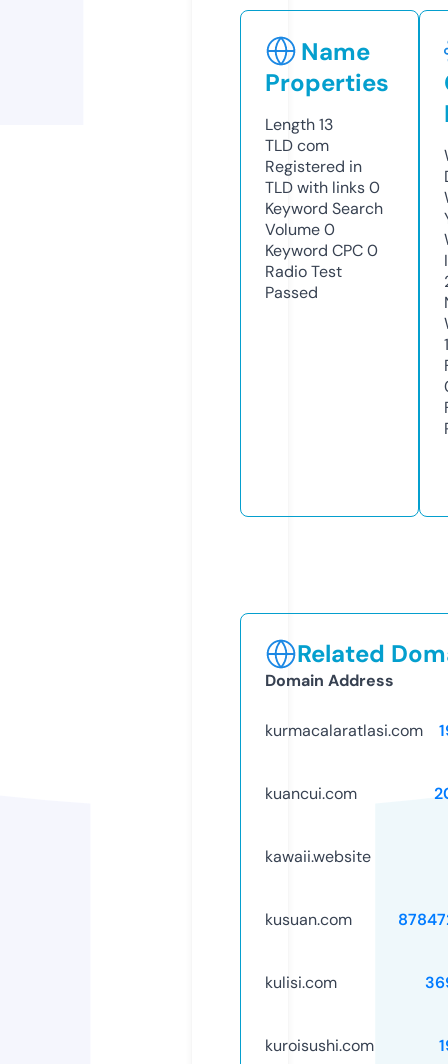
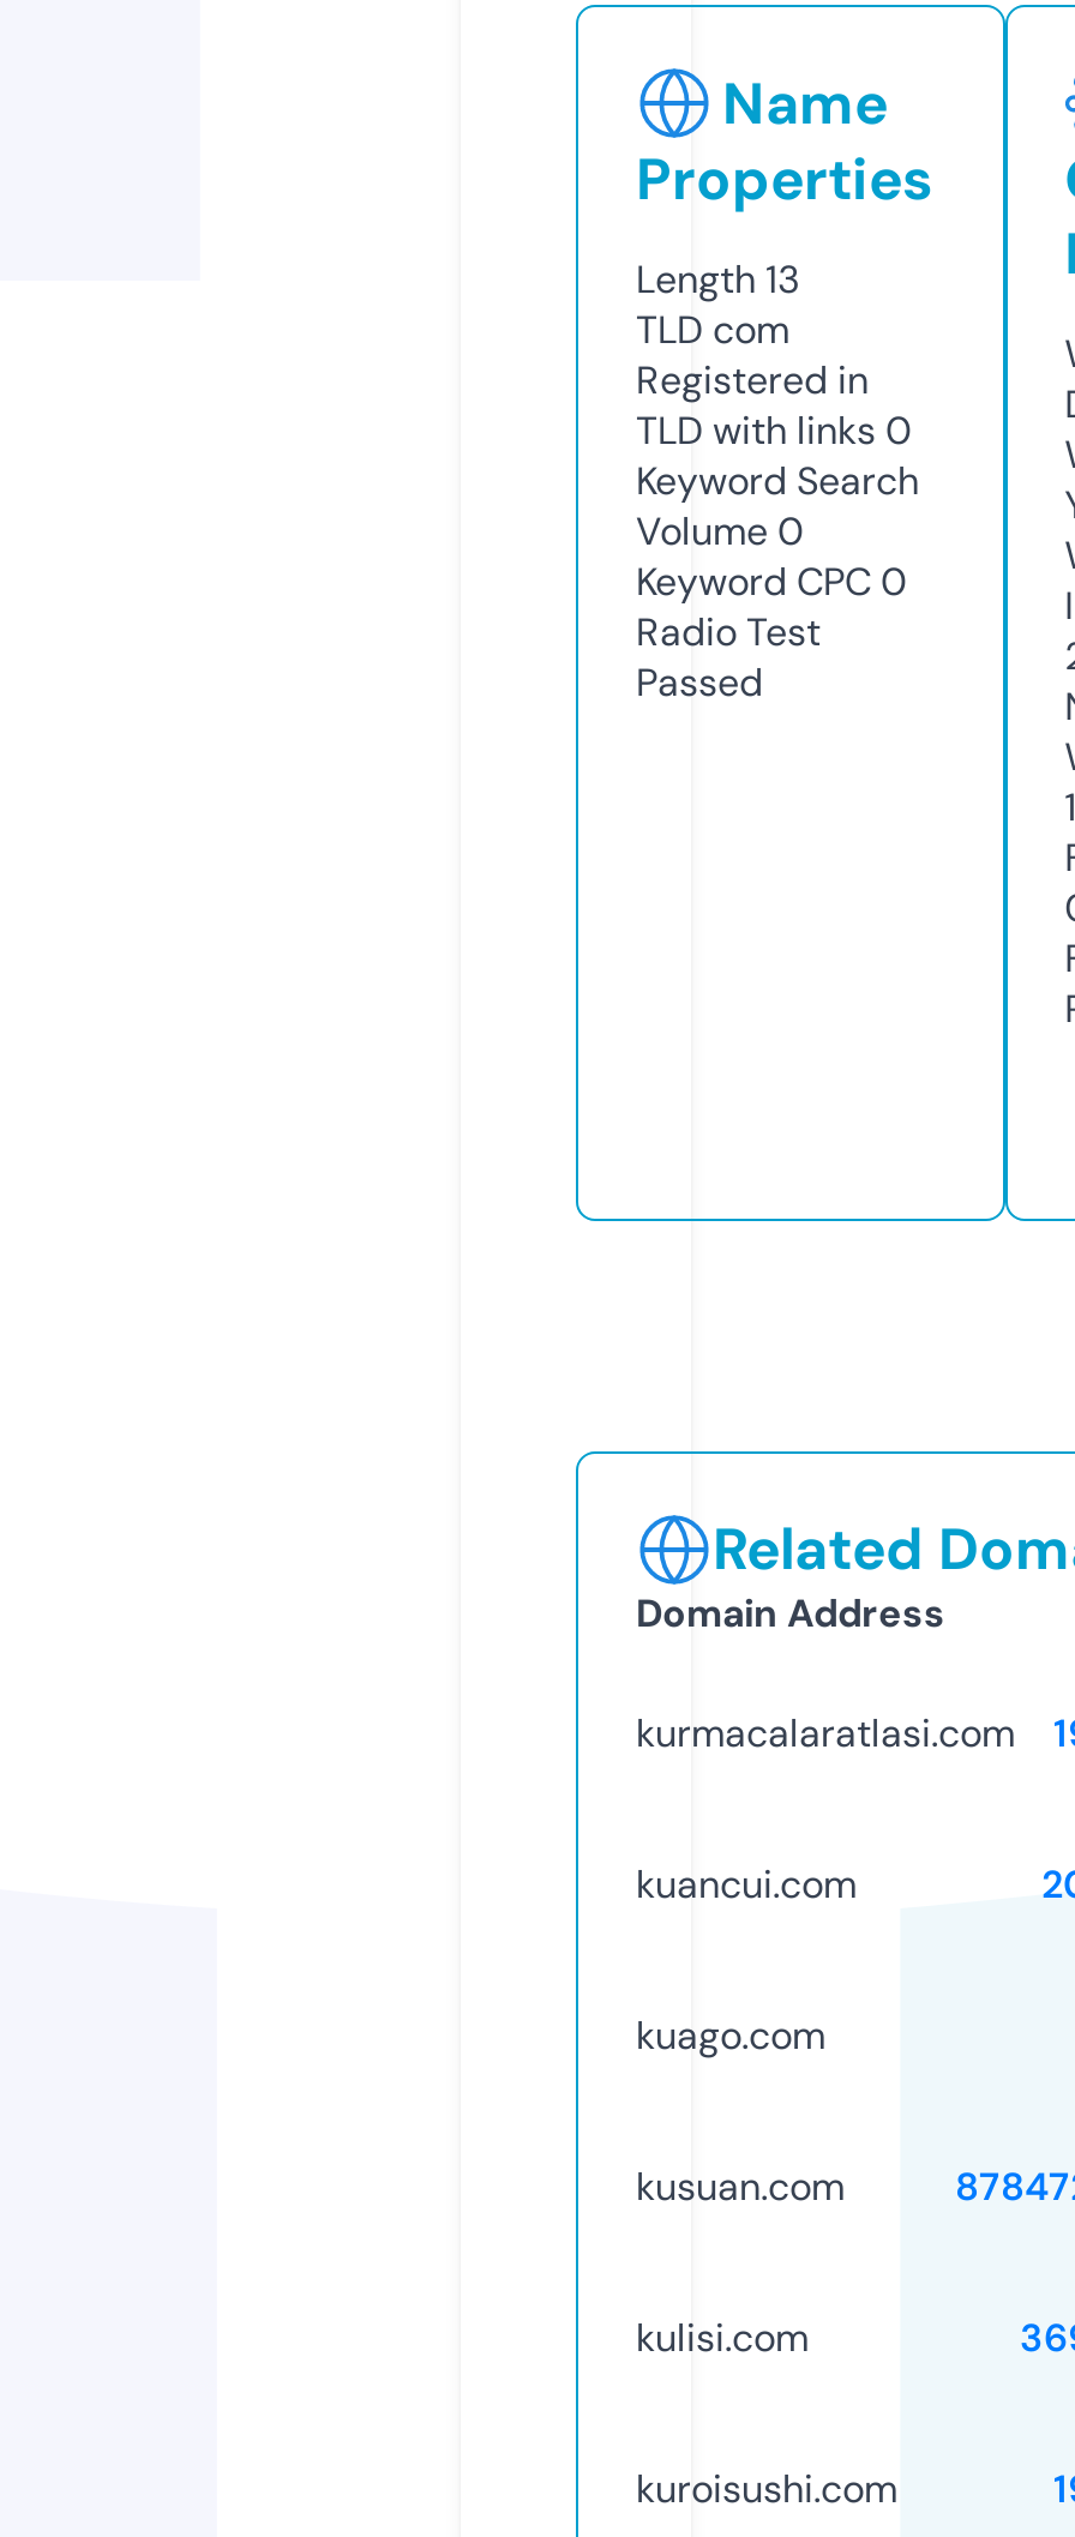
- kawaii.website
+ kuago.com
